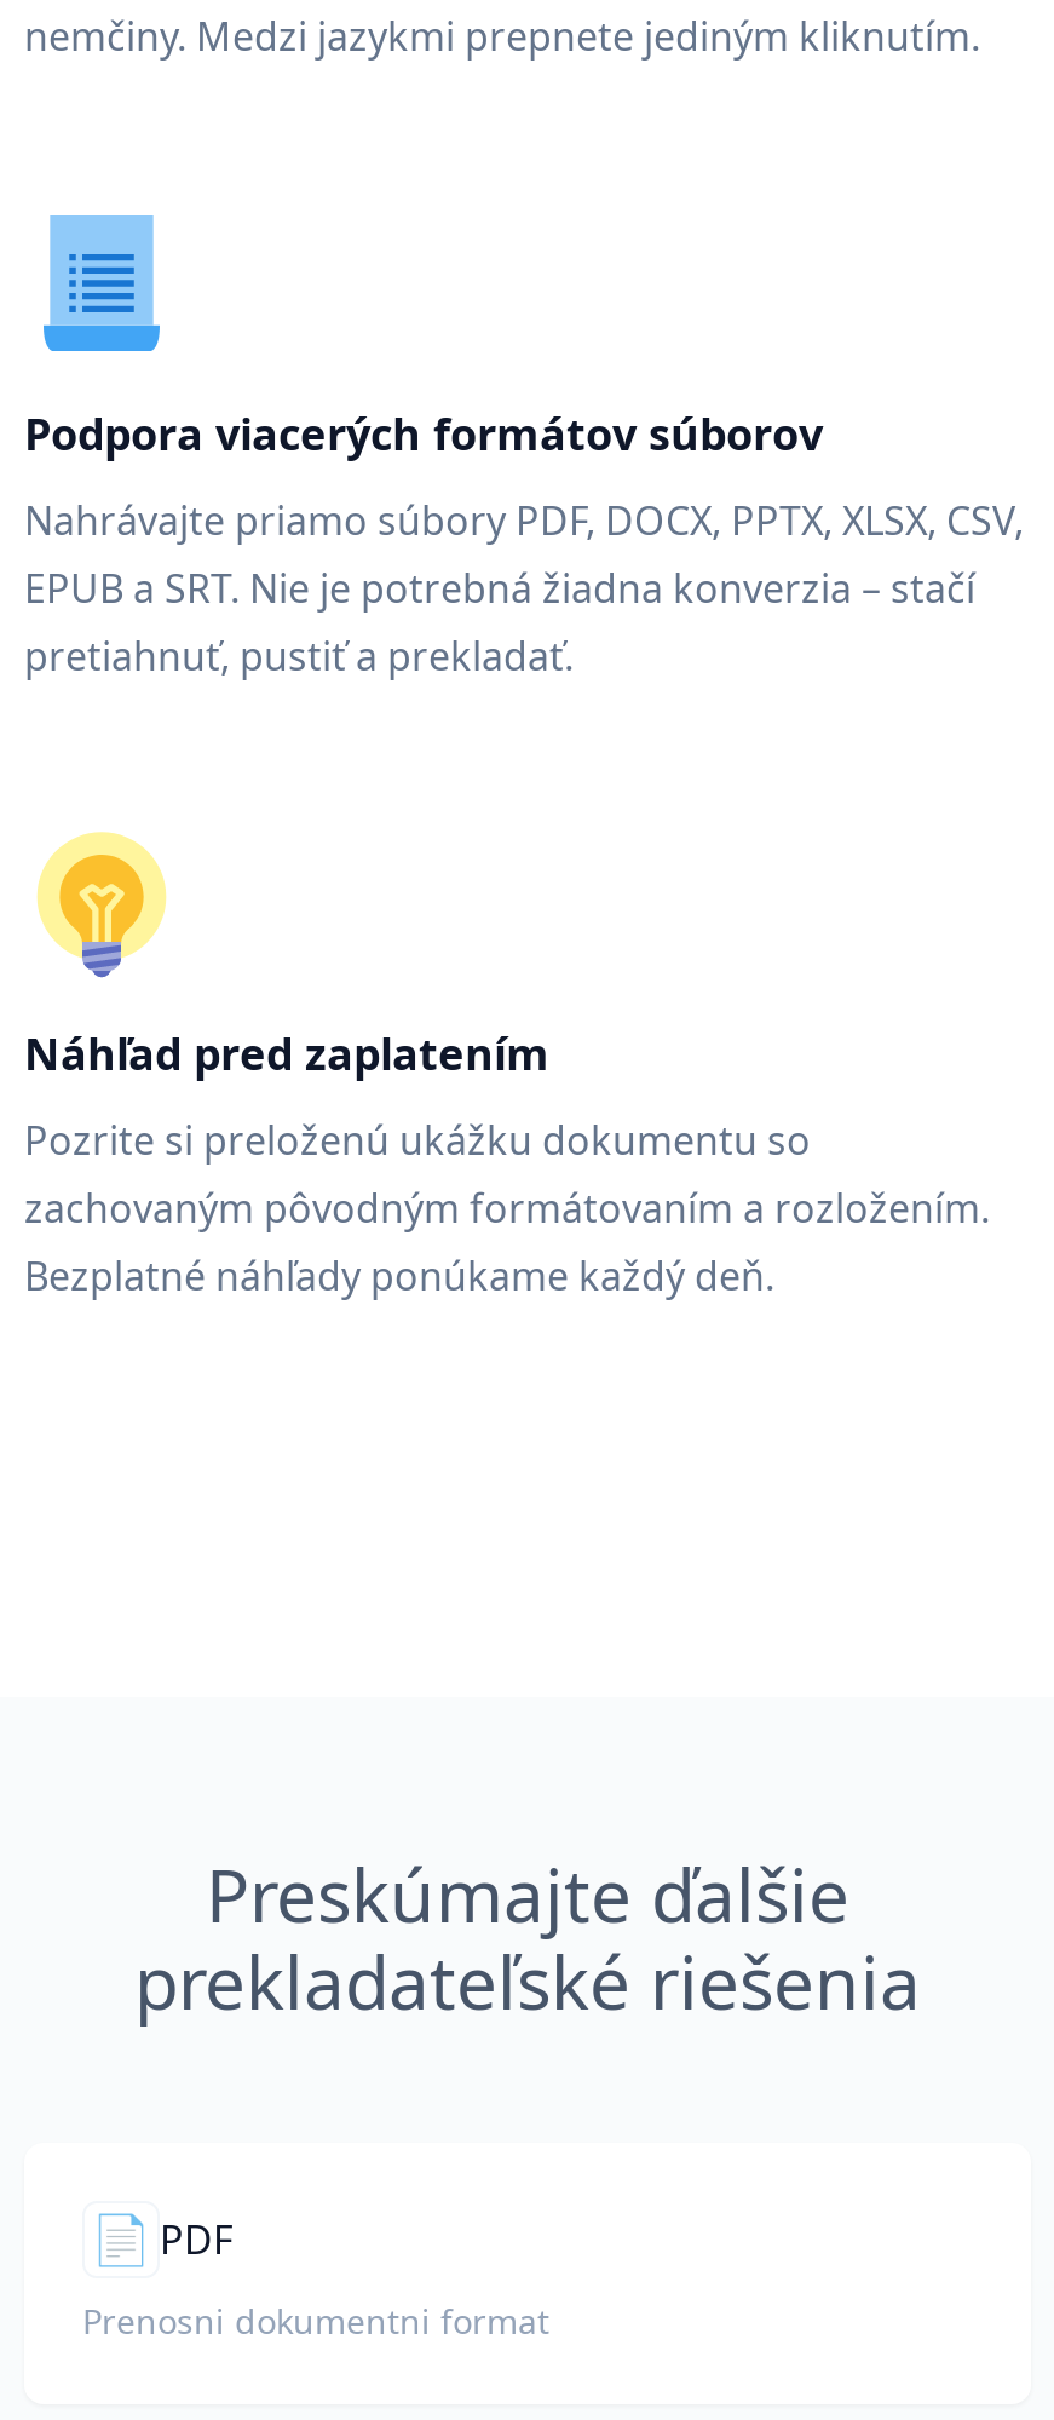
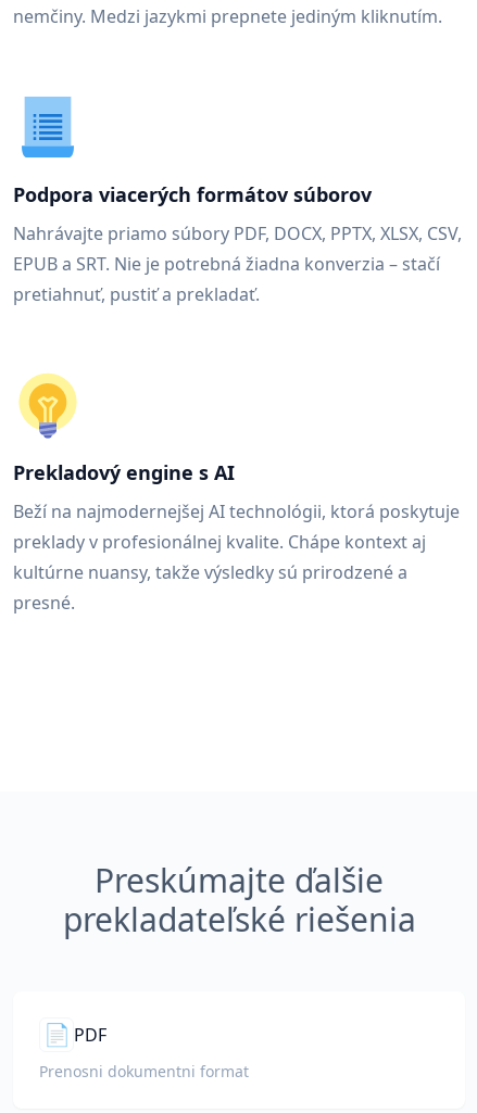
- Náhľad pred zaplatením
+ Prekladový engine s AI

- Pozrite si preloženú ukážku dokumentu so
- zachovaným pôvodným formátovaním a rozložením.
- Bezplatné náhľady ponúkame každý deň.
+ Beží na najmodernejšej AI technológii, ktorá poskytuje
+ preklady v profesionálnej kvalite. Chápe kontext aj
+ kultúrne nuansy, takže výsledky sú prirodzené a
+ presné.
